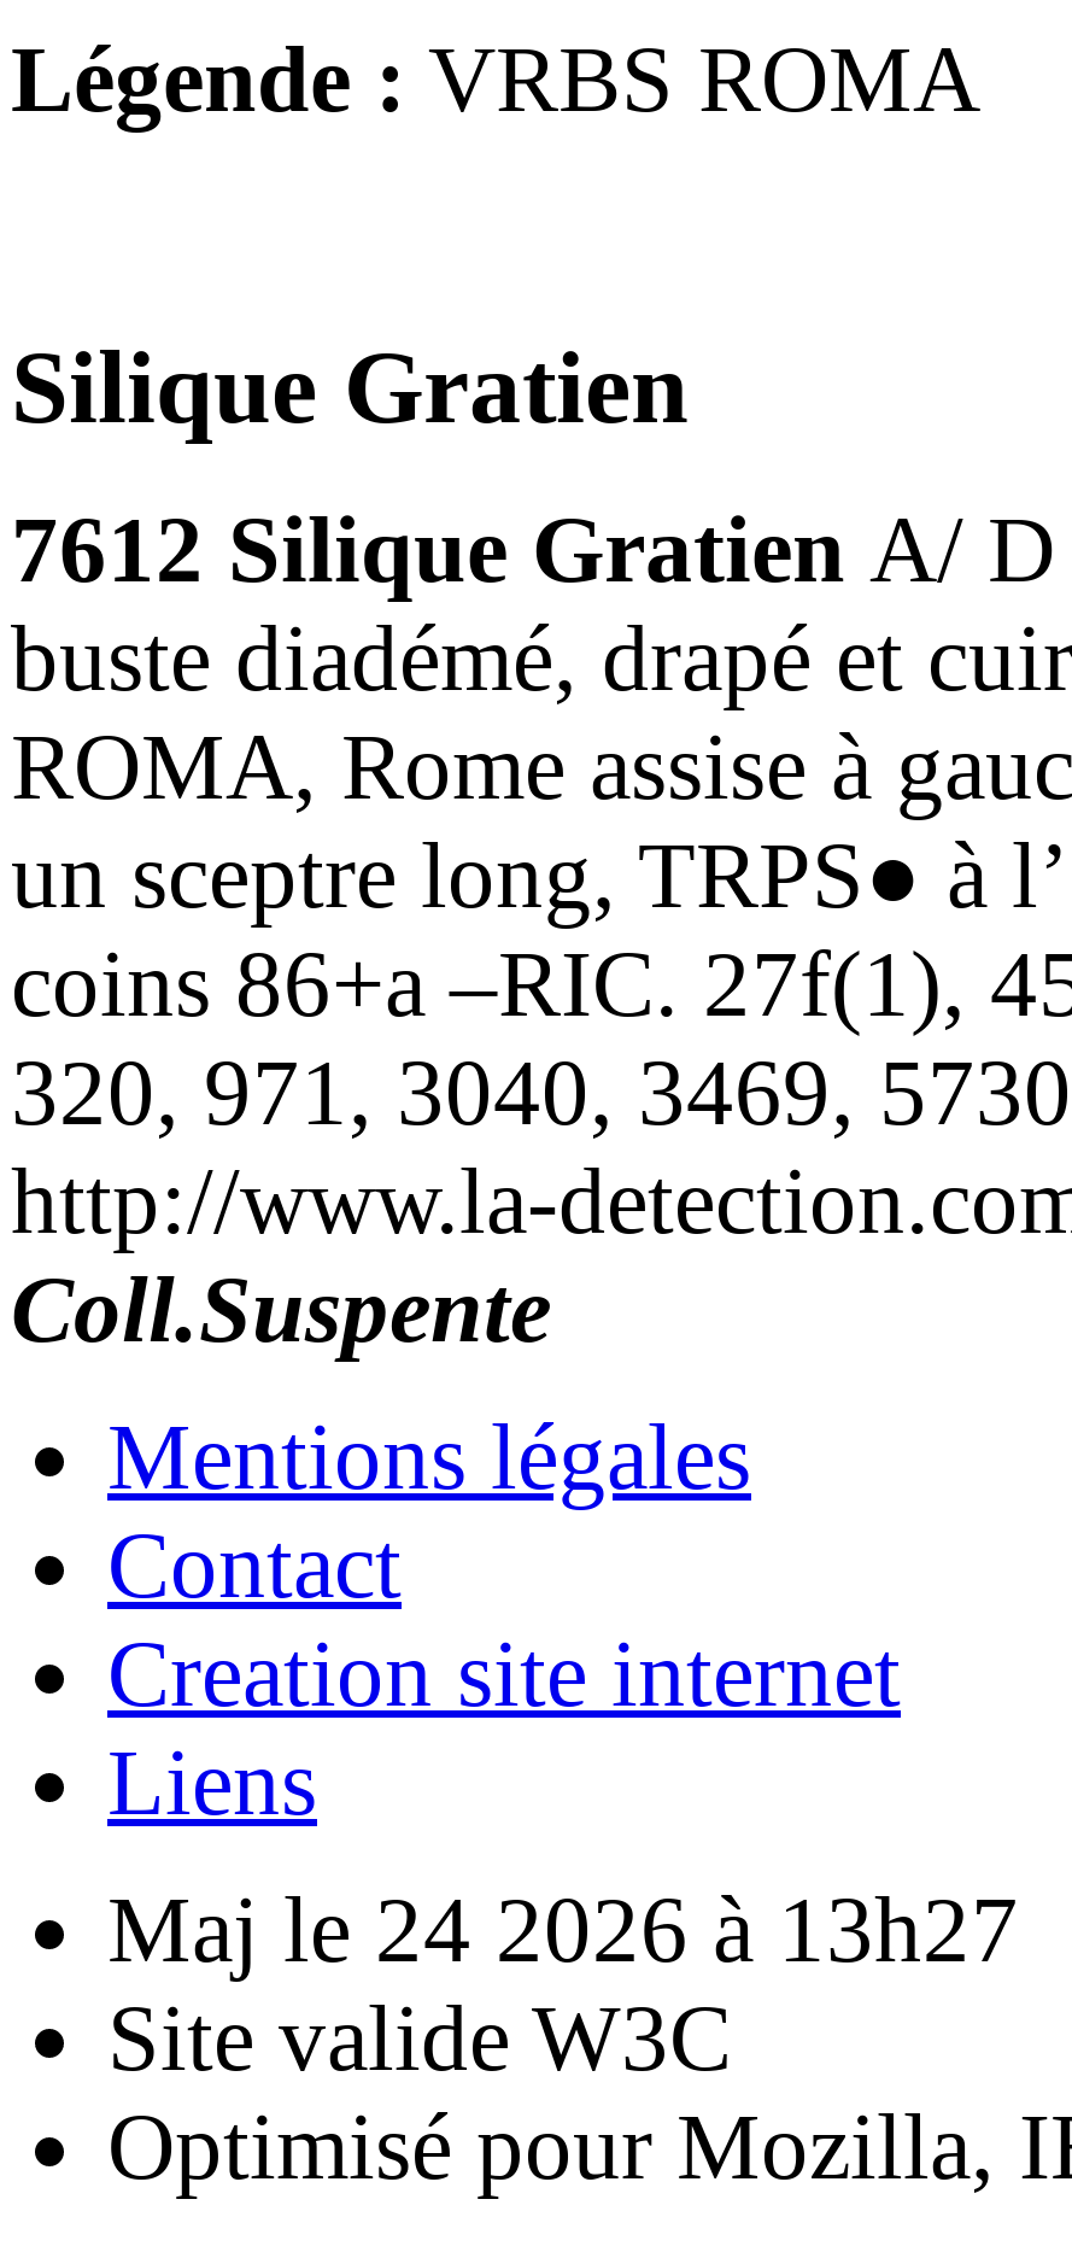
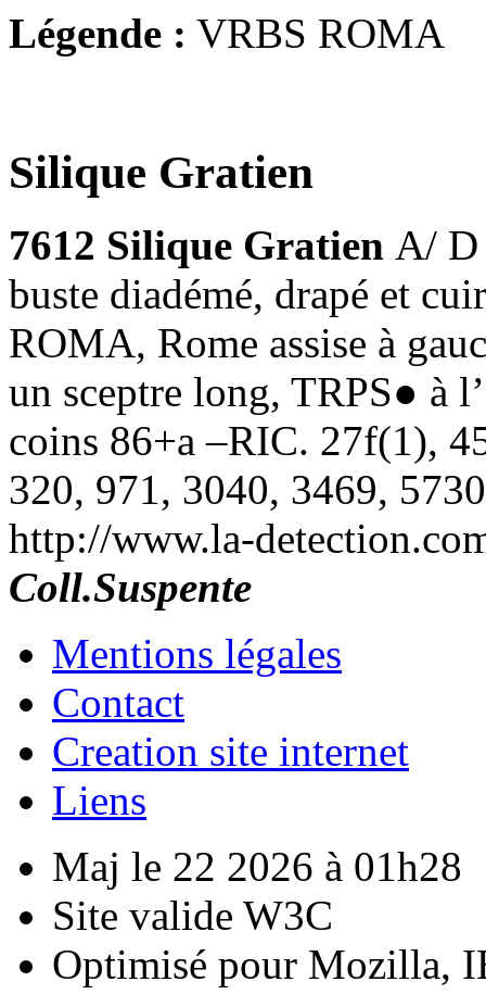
- Maj le 24 2026 à 13h27
+ Maj le 22 2026 à 01h28
